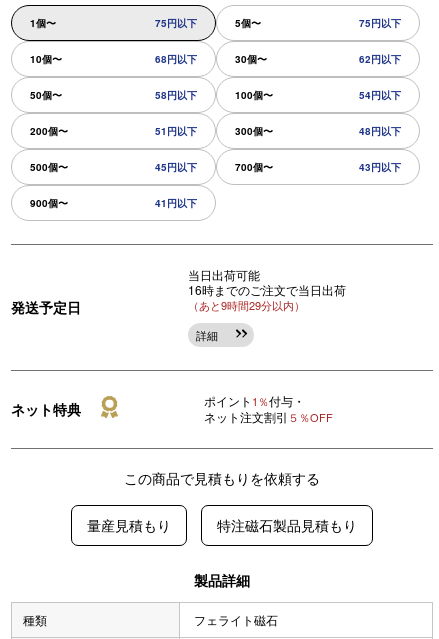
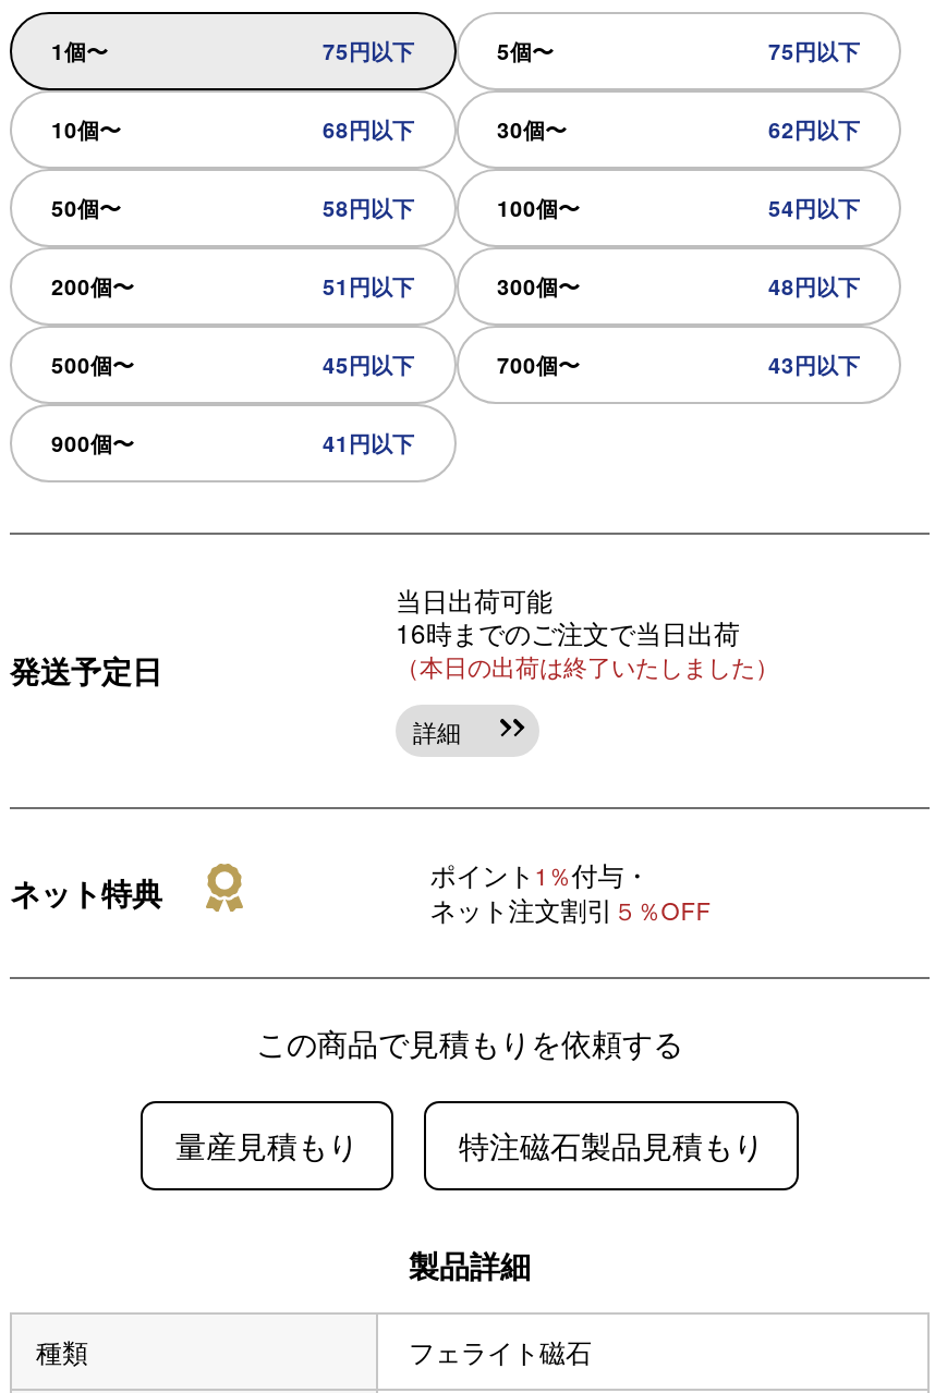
- （あと9時間29分以内）
+ （本日の出荷は終了いたしました）
